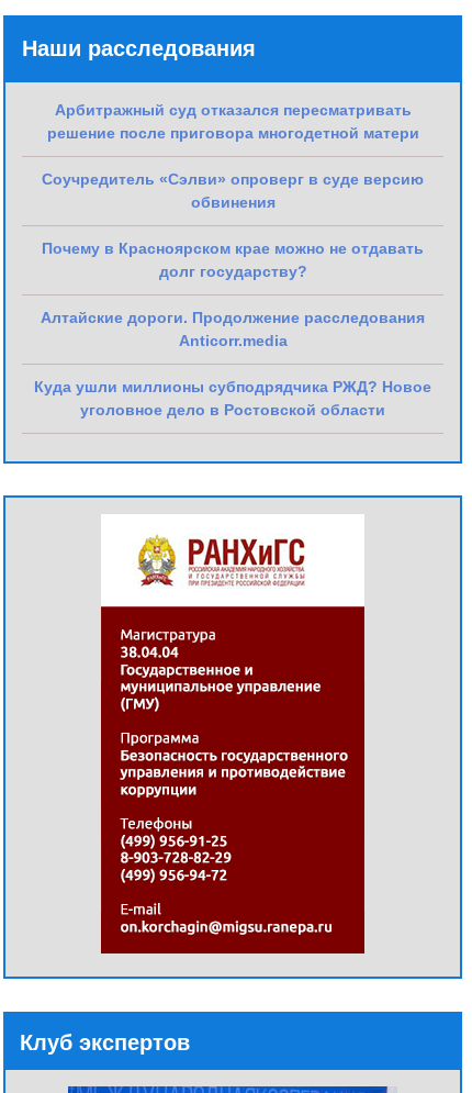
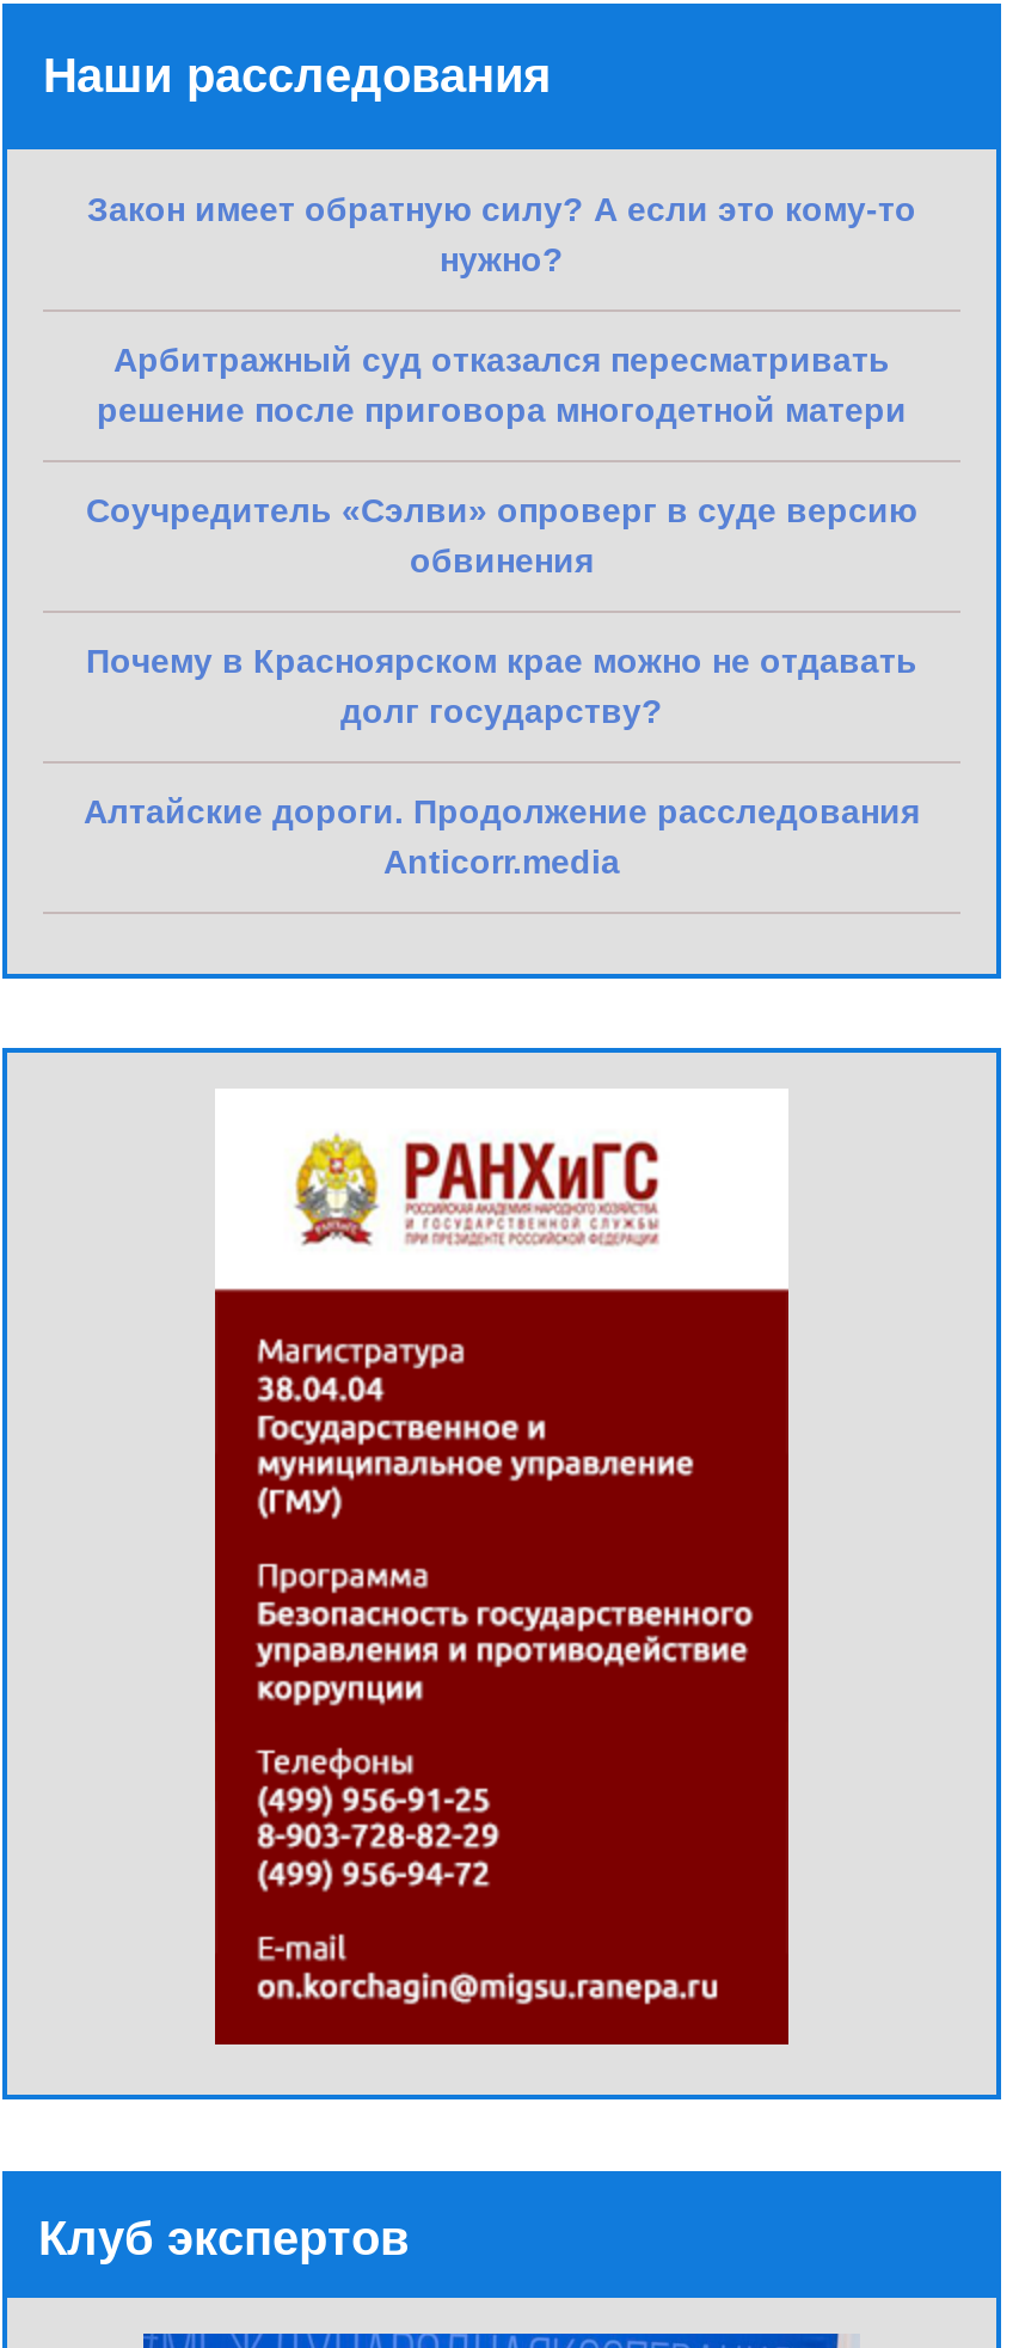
+ Закон имеет обратную силу? А если это кому-то
+ нужно?

moved down: Арбитражный суд отказался пересматривать | решение после приговора многодетной матери | Соучредитель «Сэлви» опроверг в суде версию | обвинения | Почему в Красноярском крае можно не отдавать | долг государству? | Алтайские дороги. Продолжение расследования | Anticorr.media

- Куда ушли миллионы субподрядчика РЖД? Новое
- уголовное дело в Ростовской области
